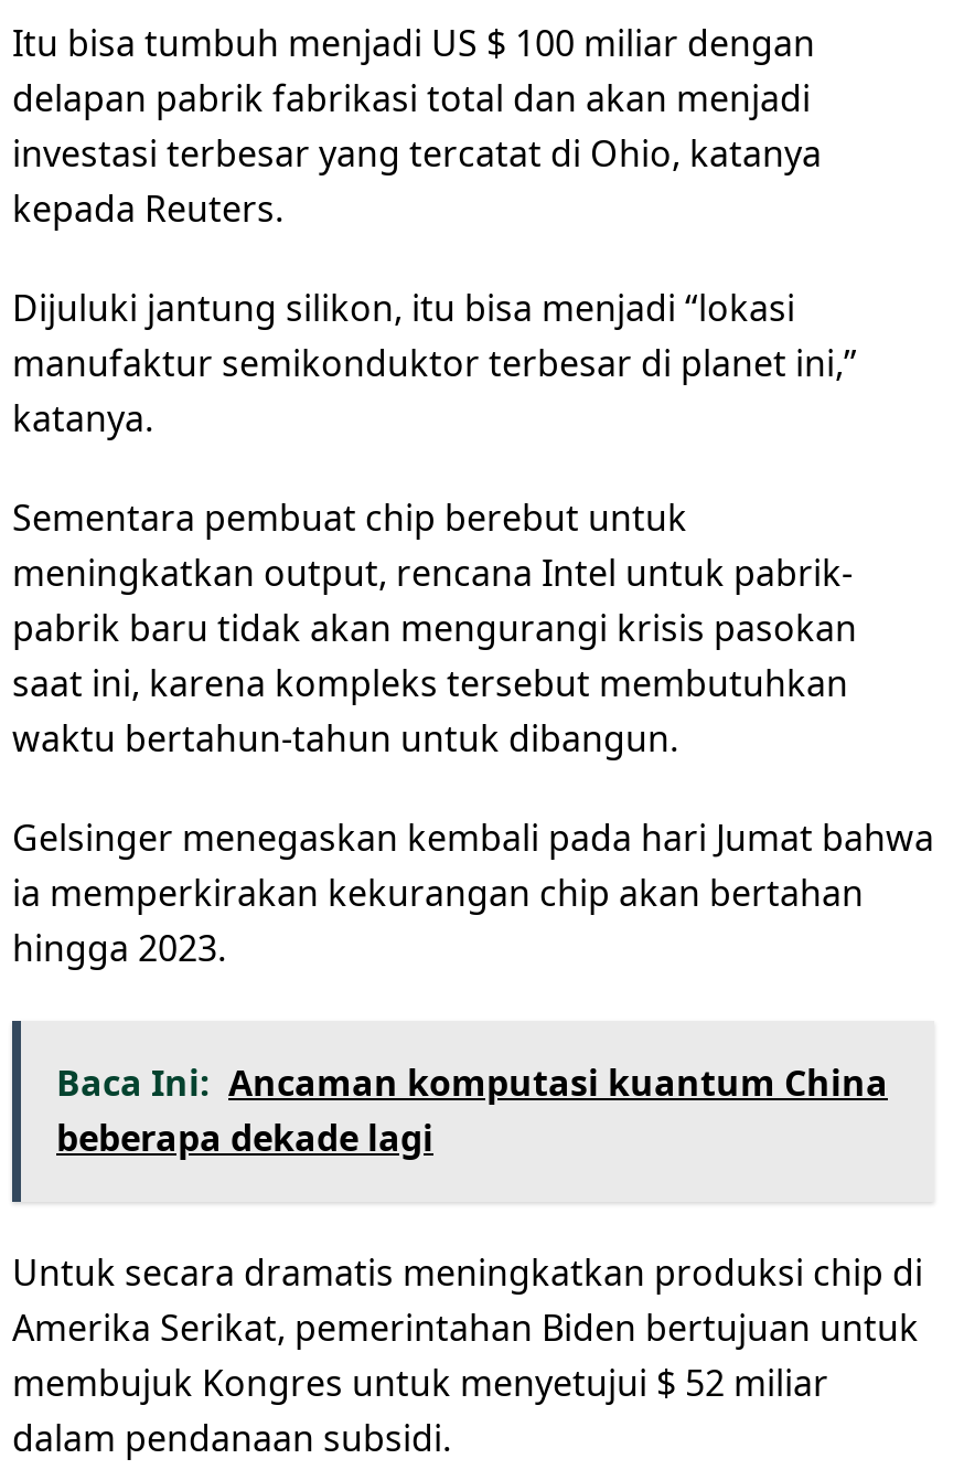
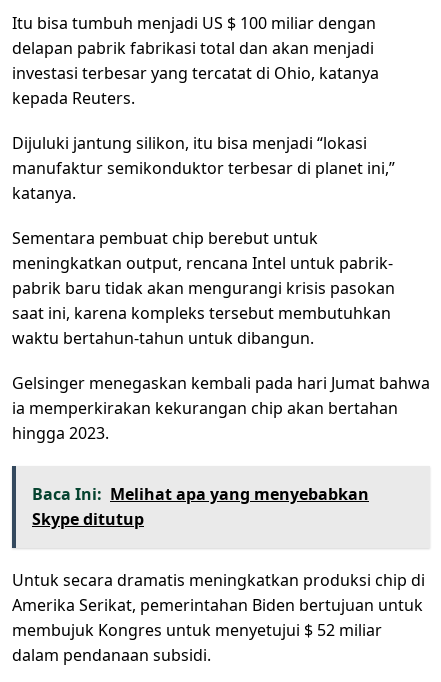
- Baca Ini: Ancaman komputasi kuantum China
- beberapa dekade lagi
+ Baca Ini: Melihat apa yang menyebabkan
+ Skype ditutup
